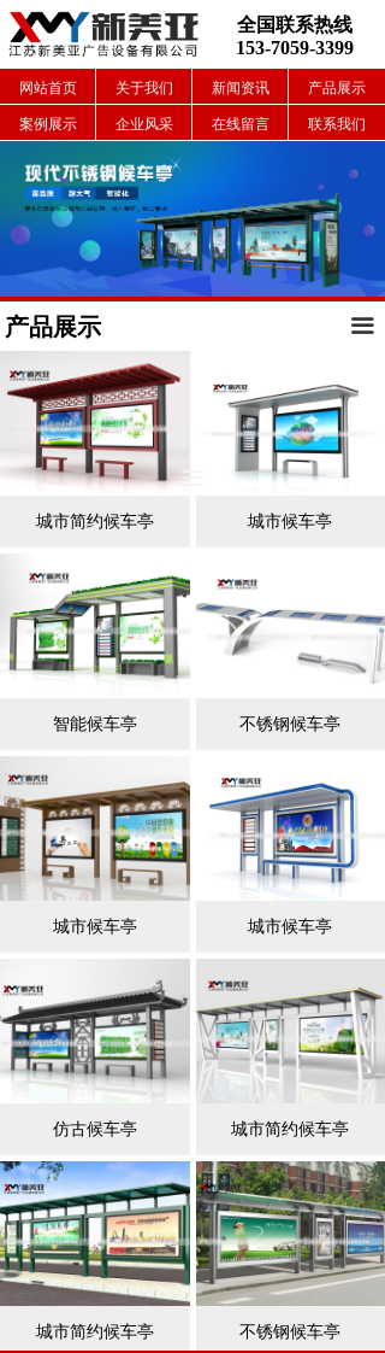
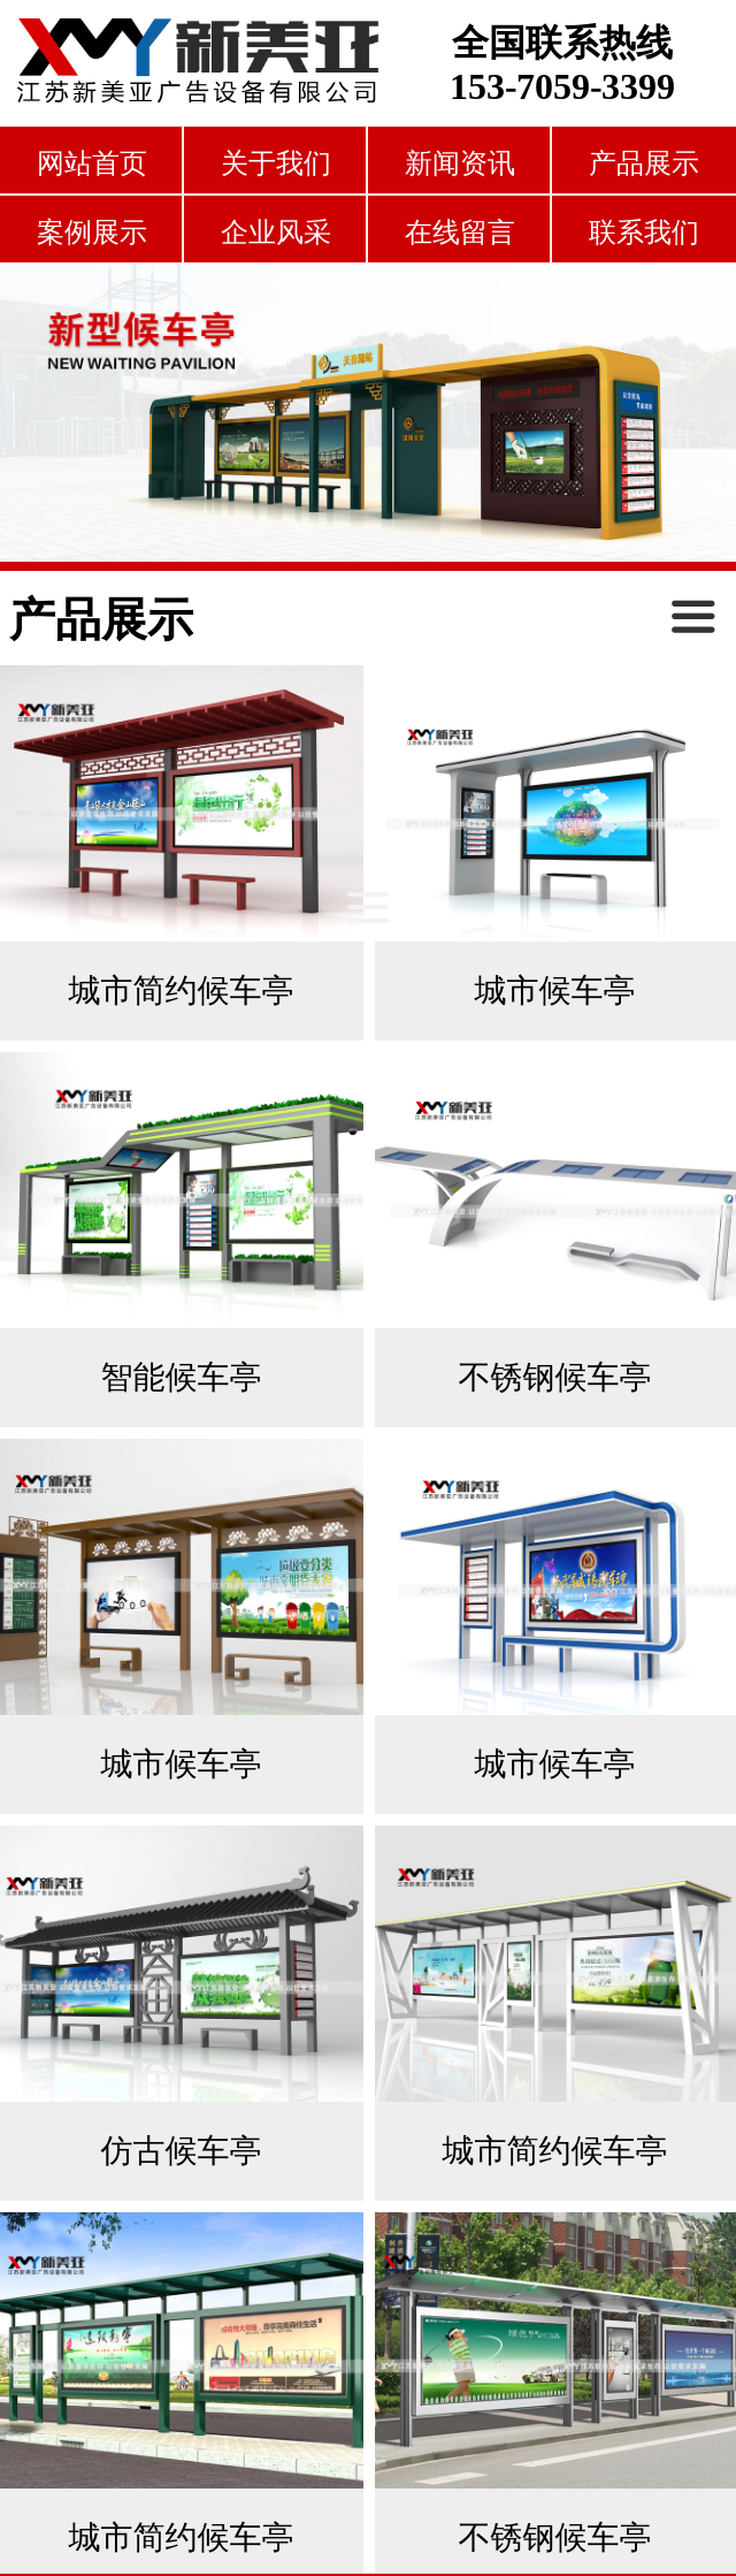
- [image]
+ [image]
